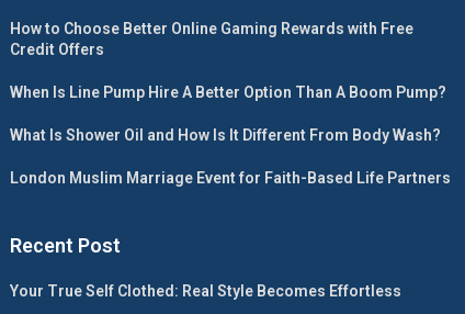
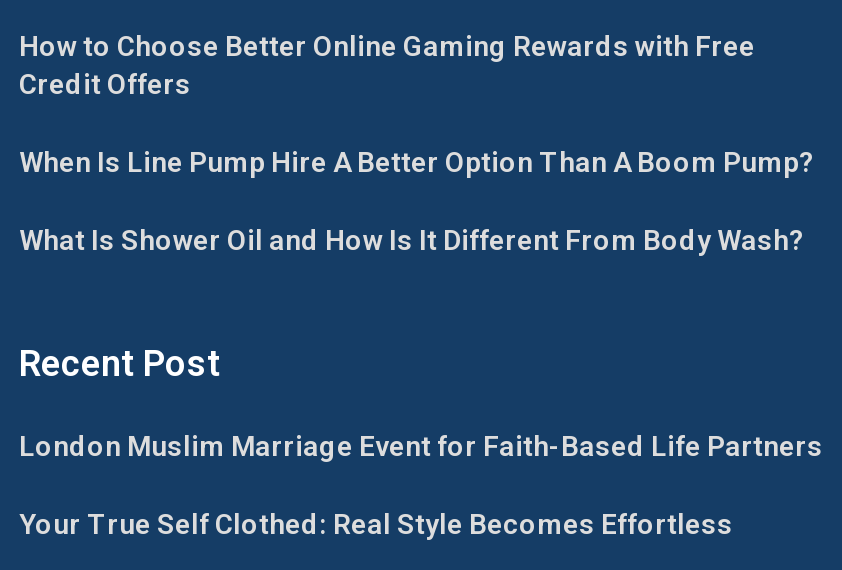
moved down: London Muslim Marriage Event for Faith-Based Life Partners

moved up: Recent Post
